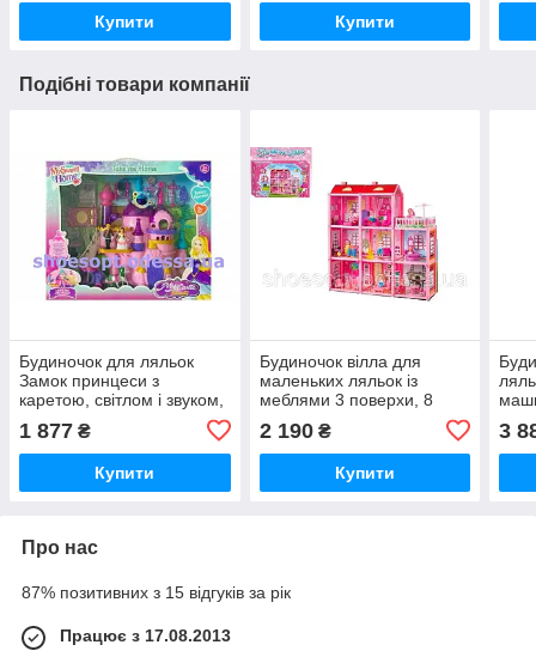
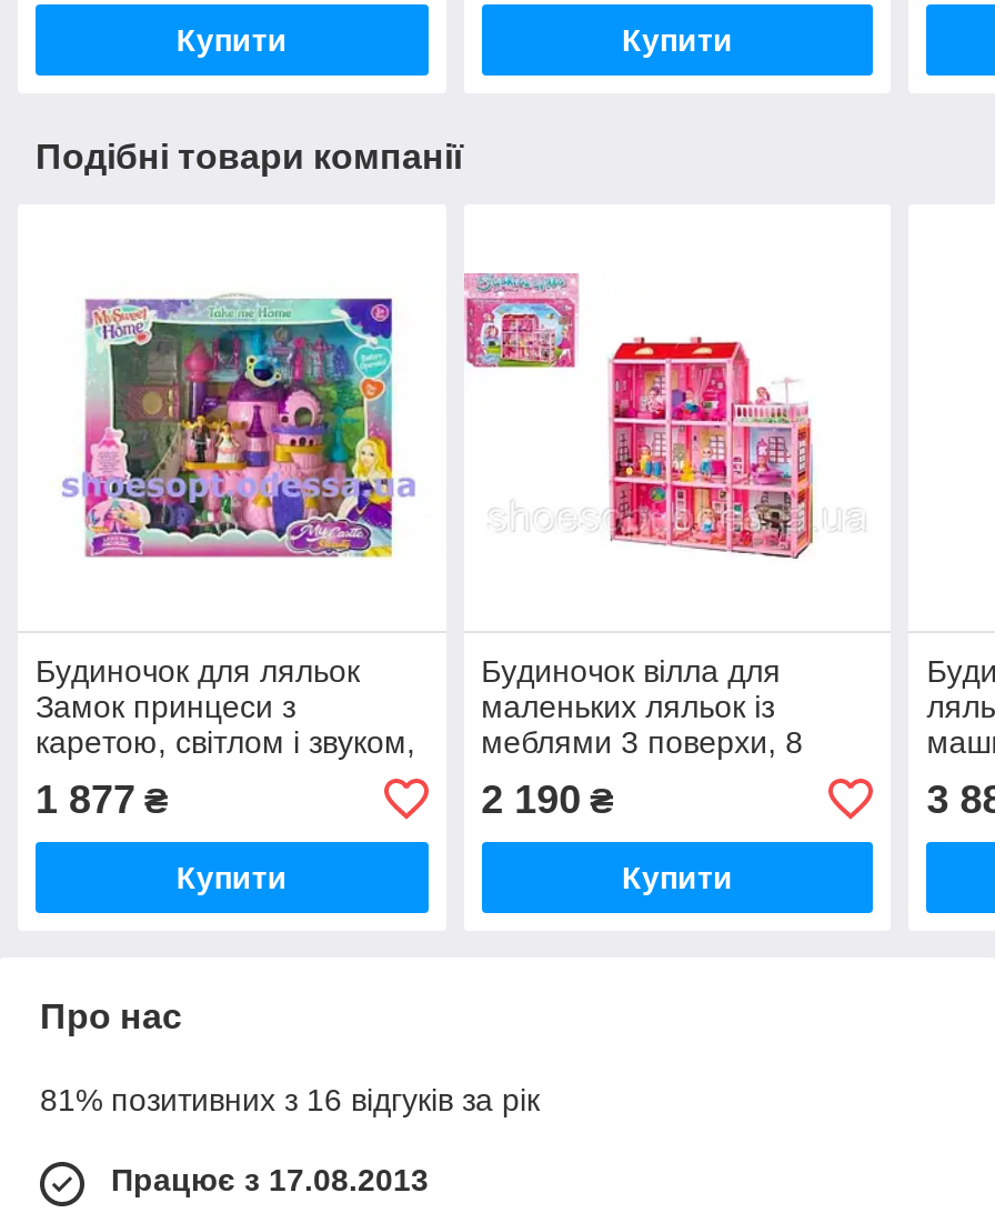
- 87% позитивних з 15 відгуків за рік
+ 81% позитивних з 16 відгуків за рік
